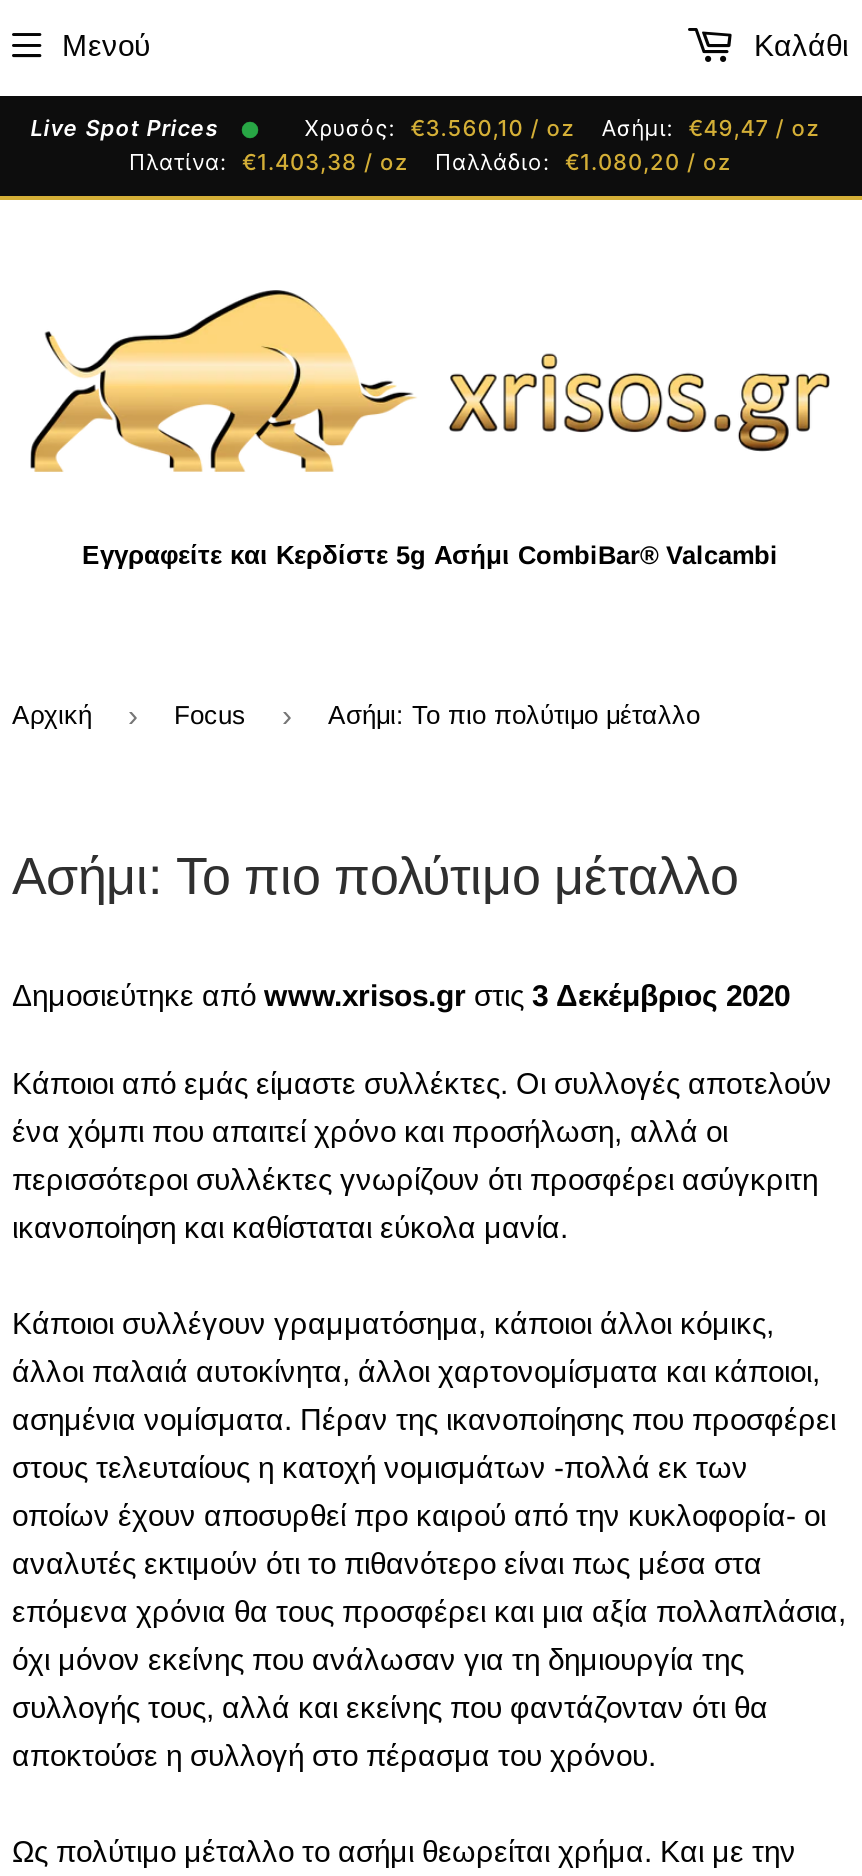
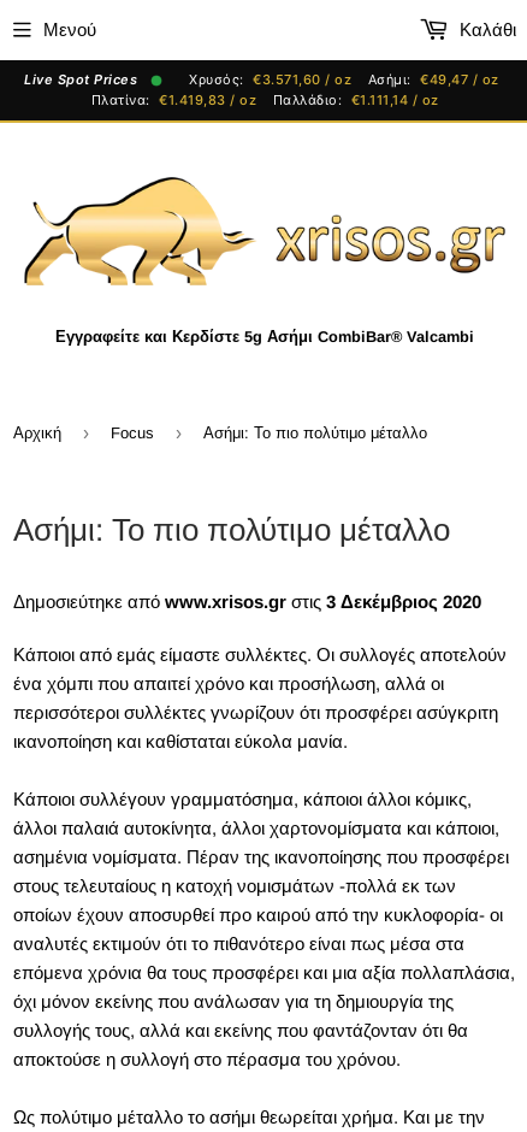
- Χρυσός: €3.560,10 / oz Ασήμι: €49,47 / oz
+ Χρυσός: €3.571,60 / oz Ασήμι: €49,47 / oz

- Πλατίνα: €1.403,38 / oz
+ Πλατίνα: €1.419,83 / oz

- Παλλάδιο: €1.080,20 / oz
+ Παλλάδιο: €1.111,14 / oz
